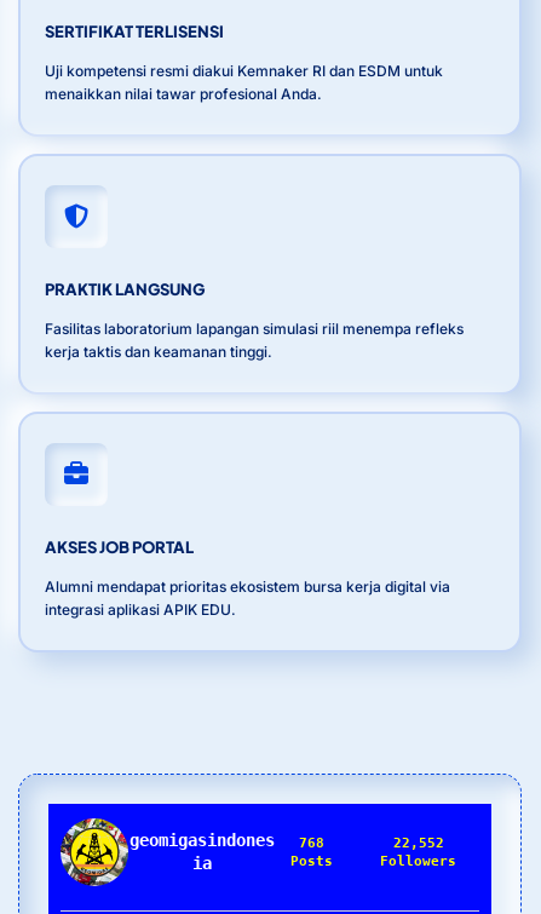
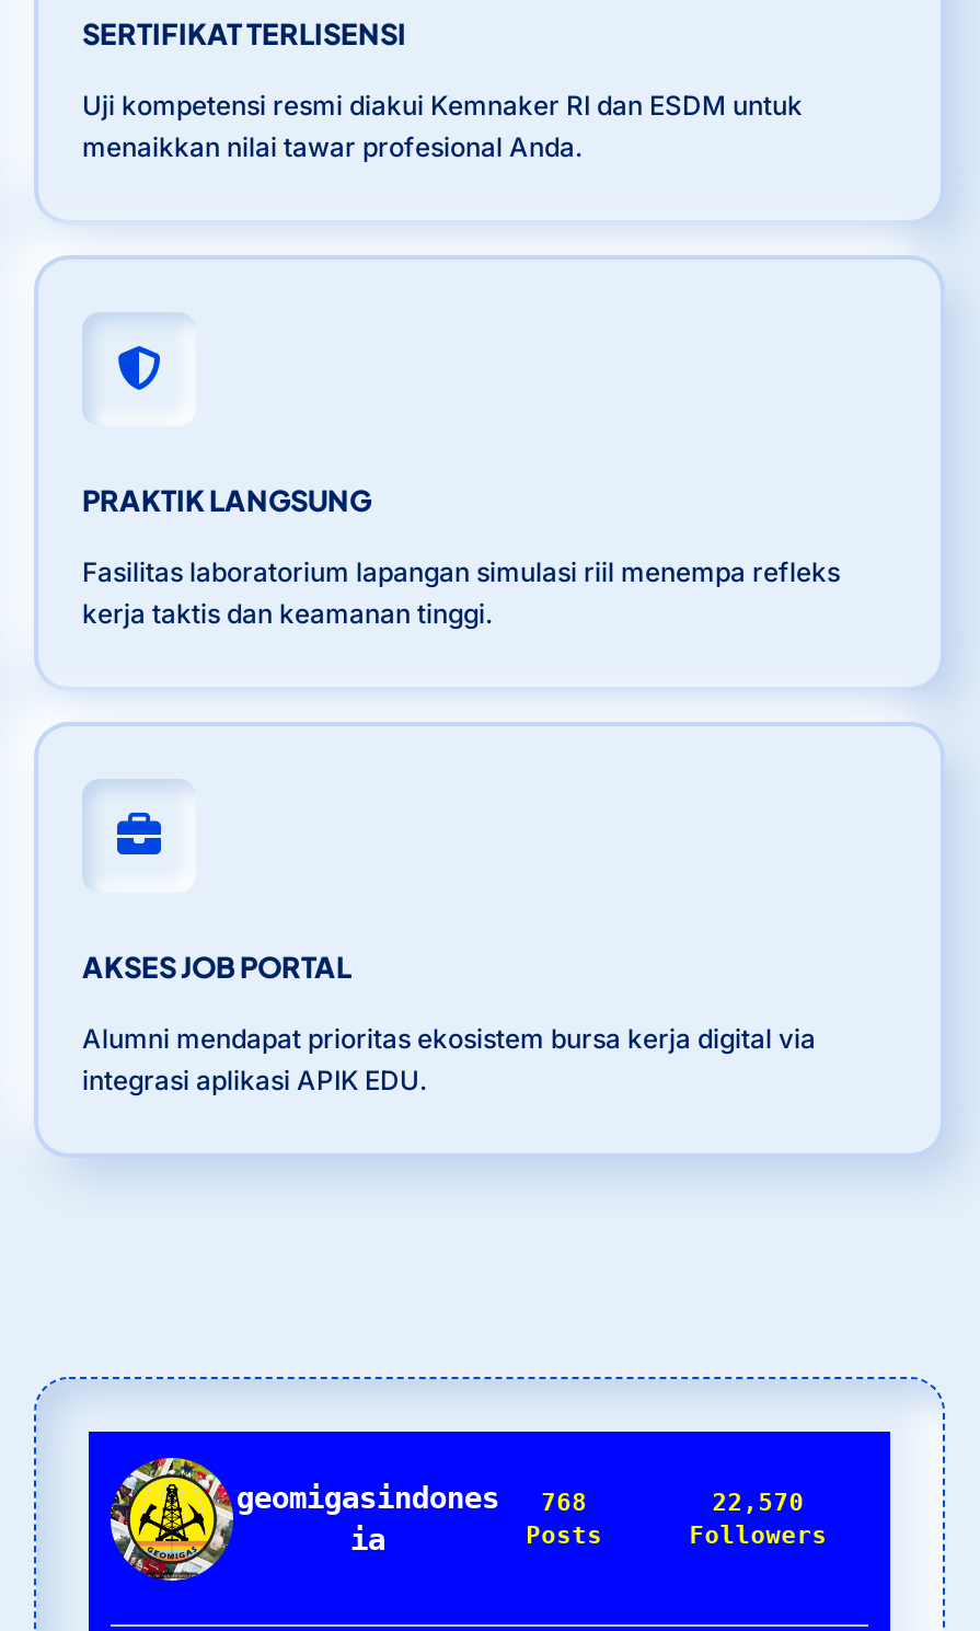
- 22,552
+ 22,570
